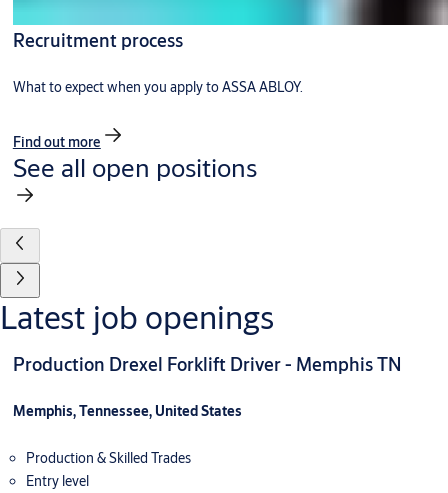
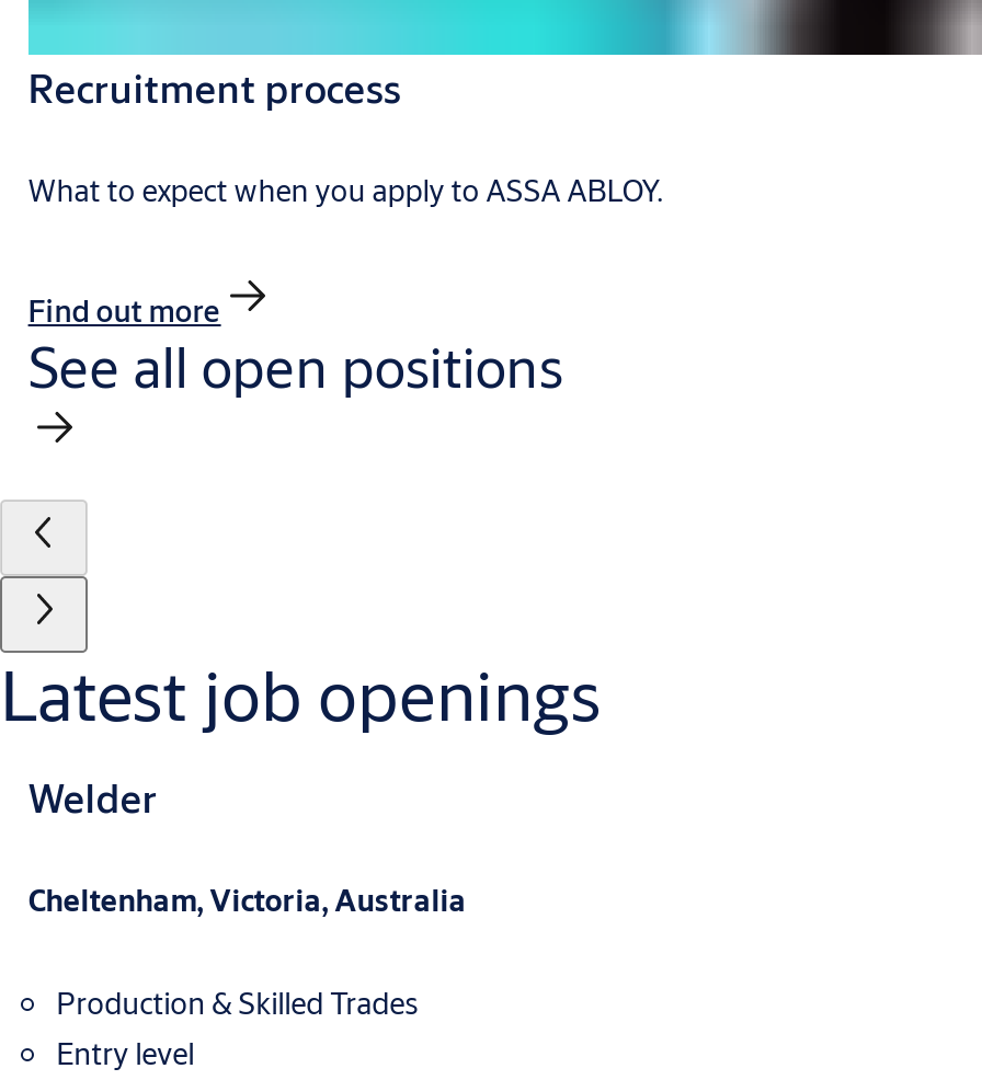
- Production Drexel Forklift Driver - Memphis TN
+ Welder

- Memphis, Tennessee, United States
+ Cheltenham, Victoria, Australia
